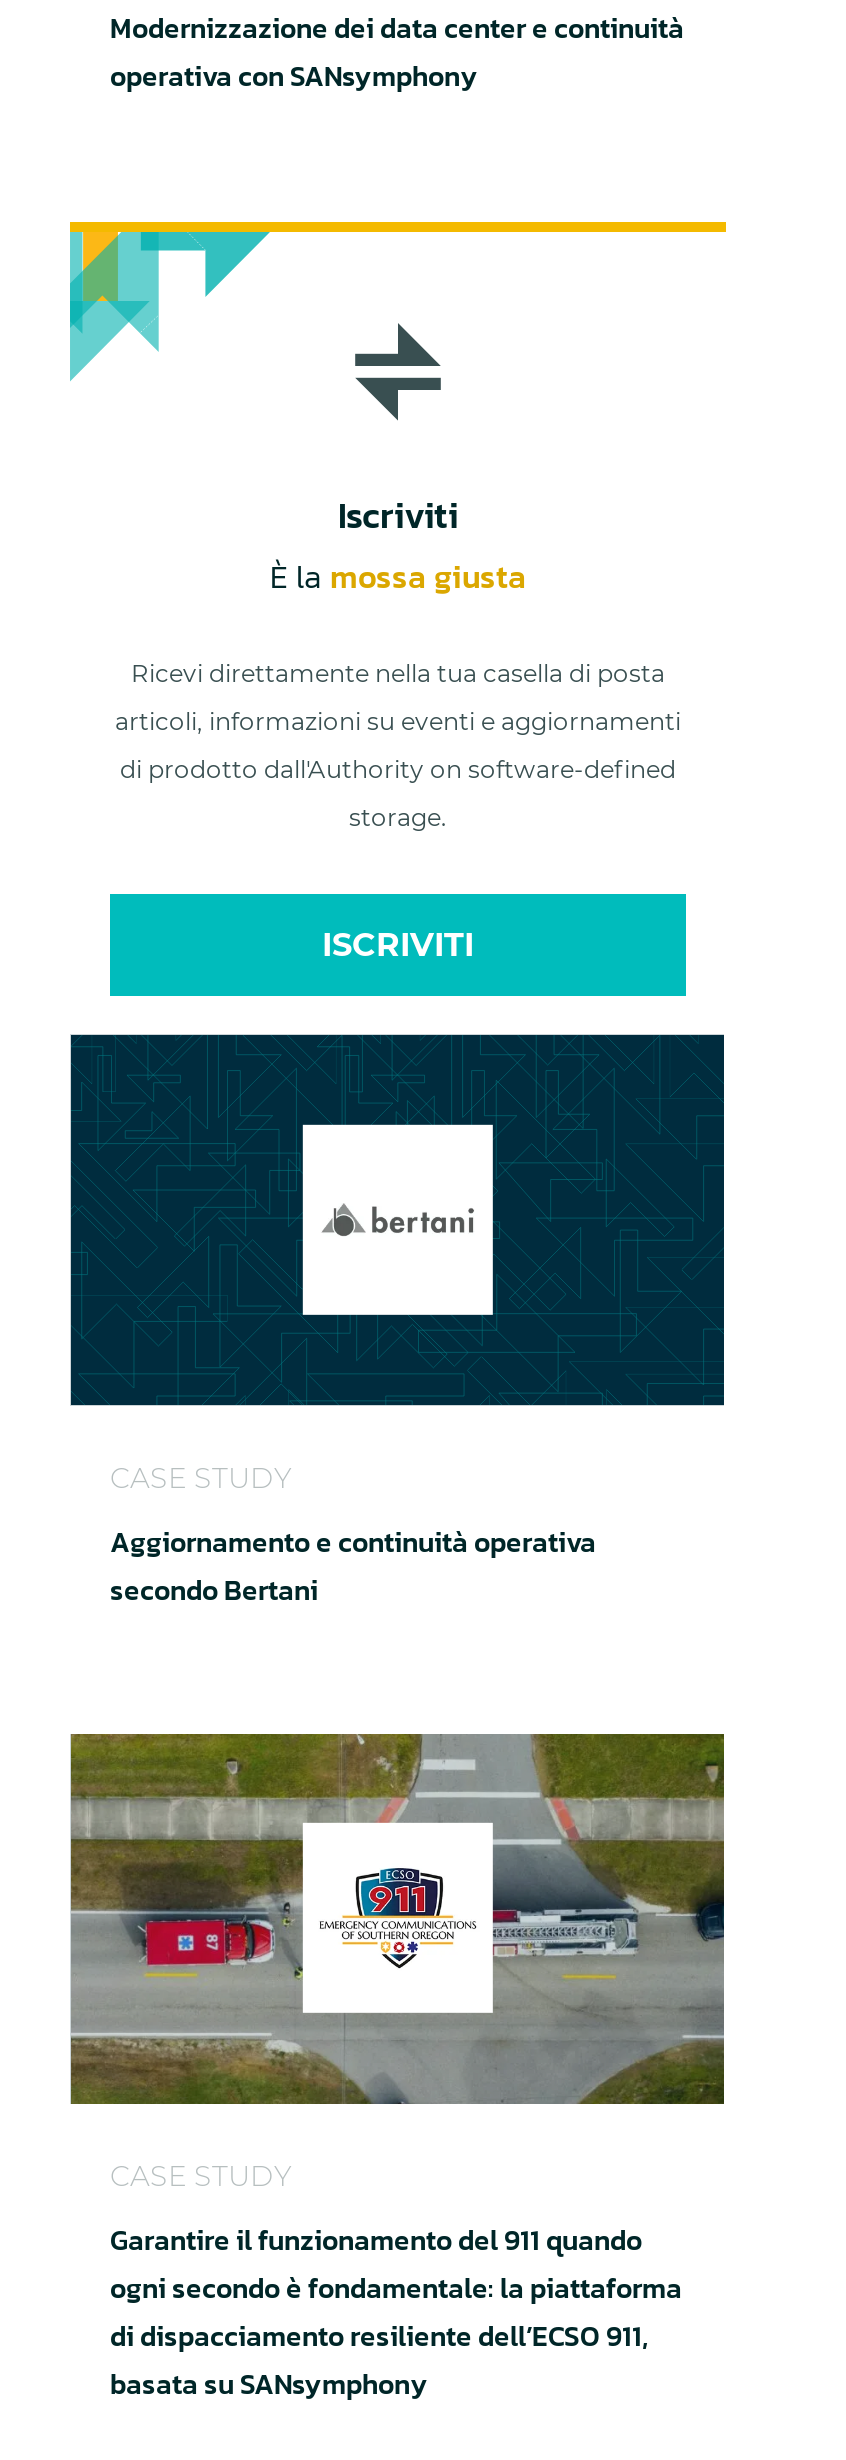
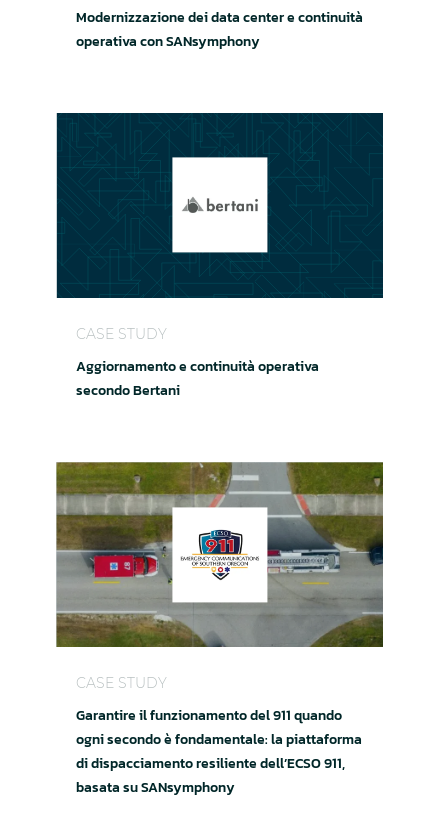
- [image]
- Iscriviti
- È la mossa giusta
- Ricevi direttamente nella tua casella di posta
- articoli, informazioni su eventi e aggiornamenti
- di prodotto dall'Authority on software-defined
- storage.
- ISCRIVITI
